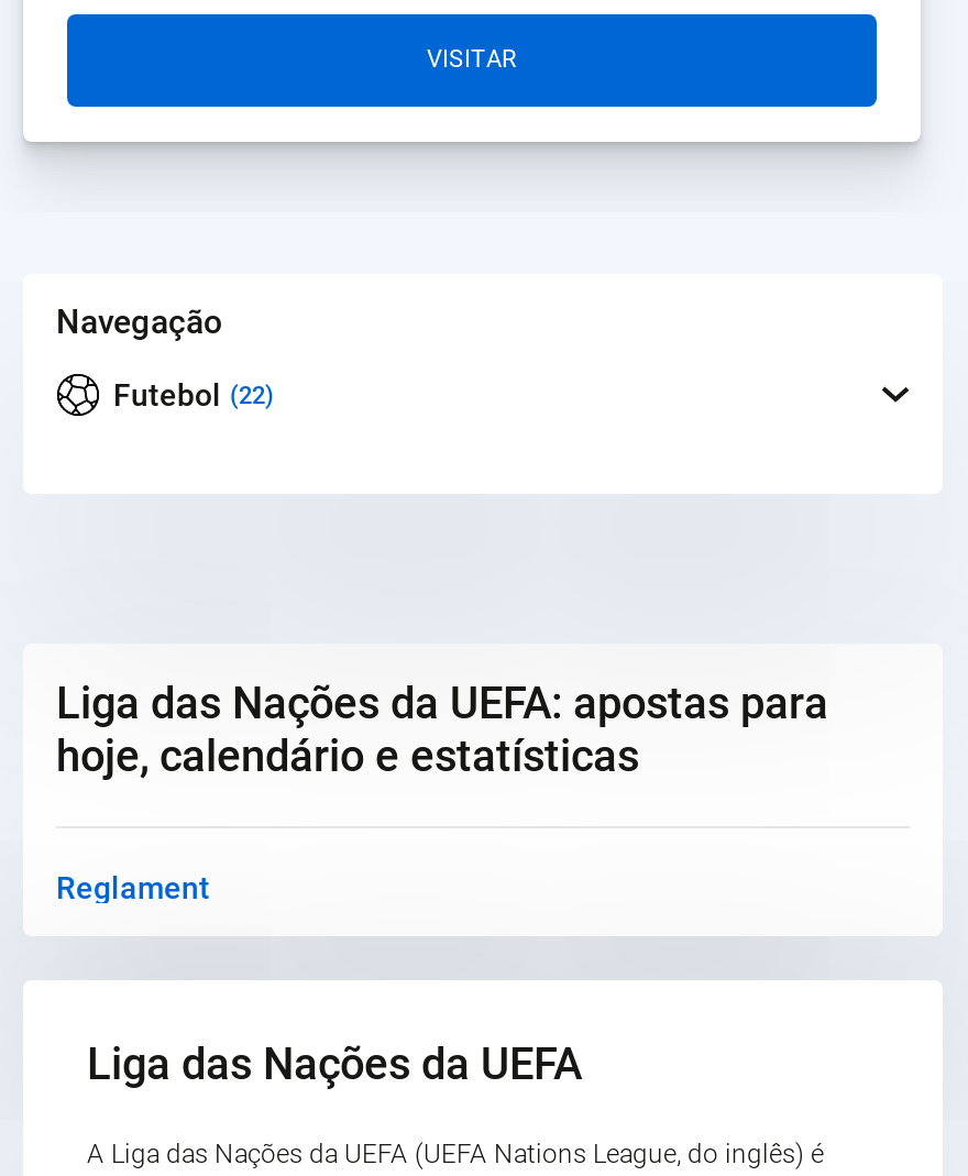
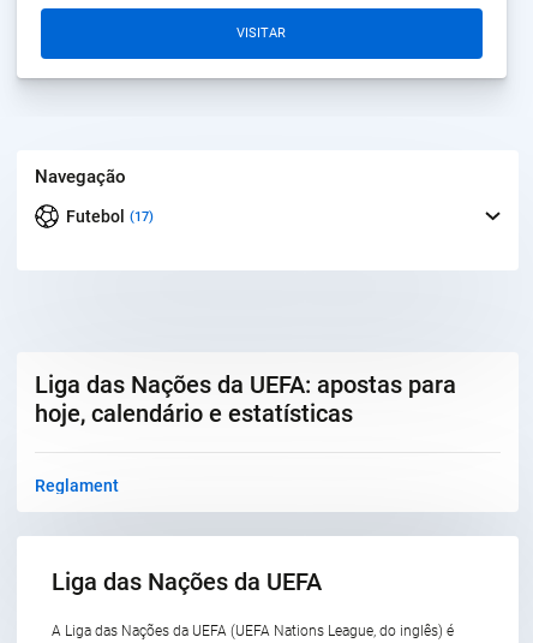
- Futebol (22)
+ Futebol (17)
